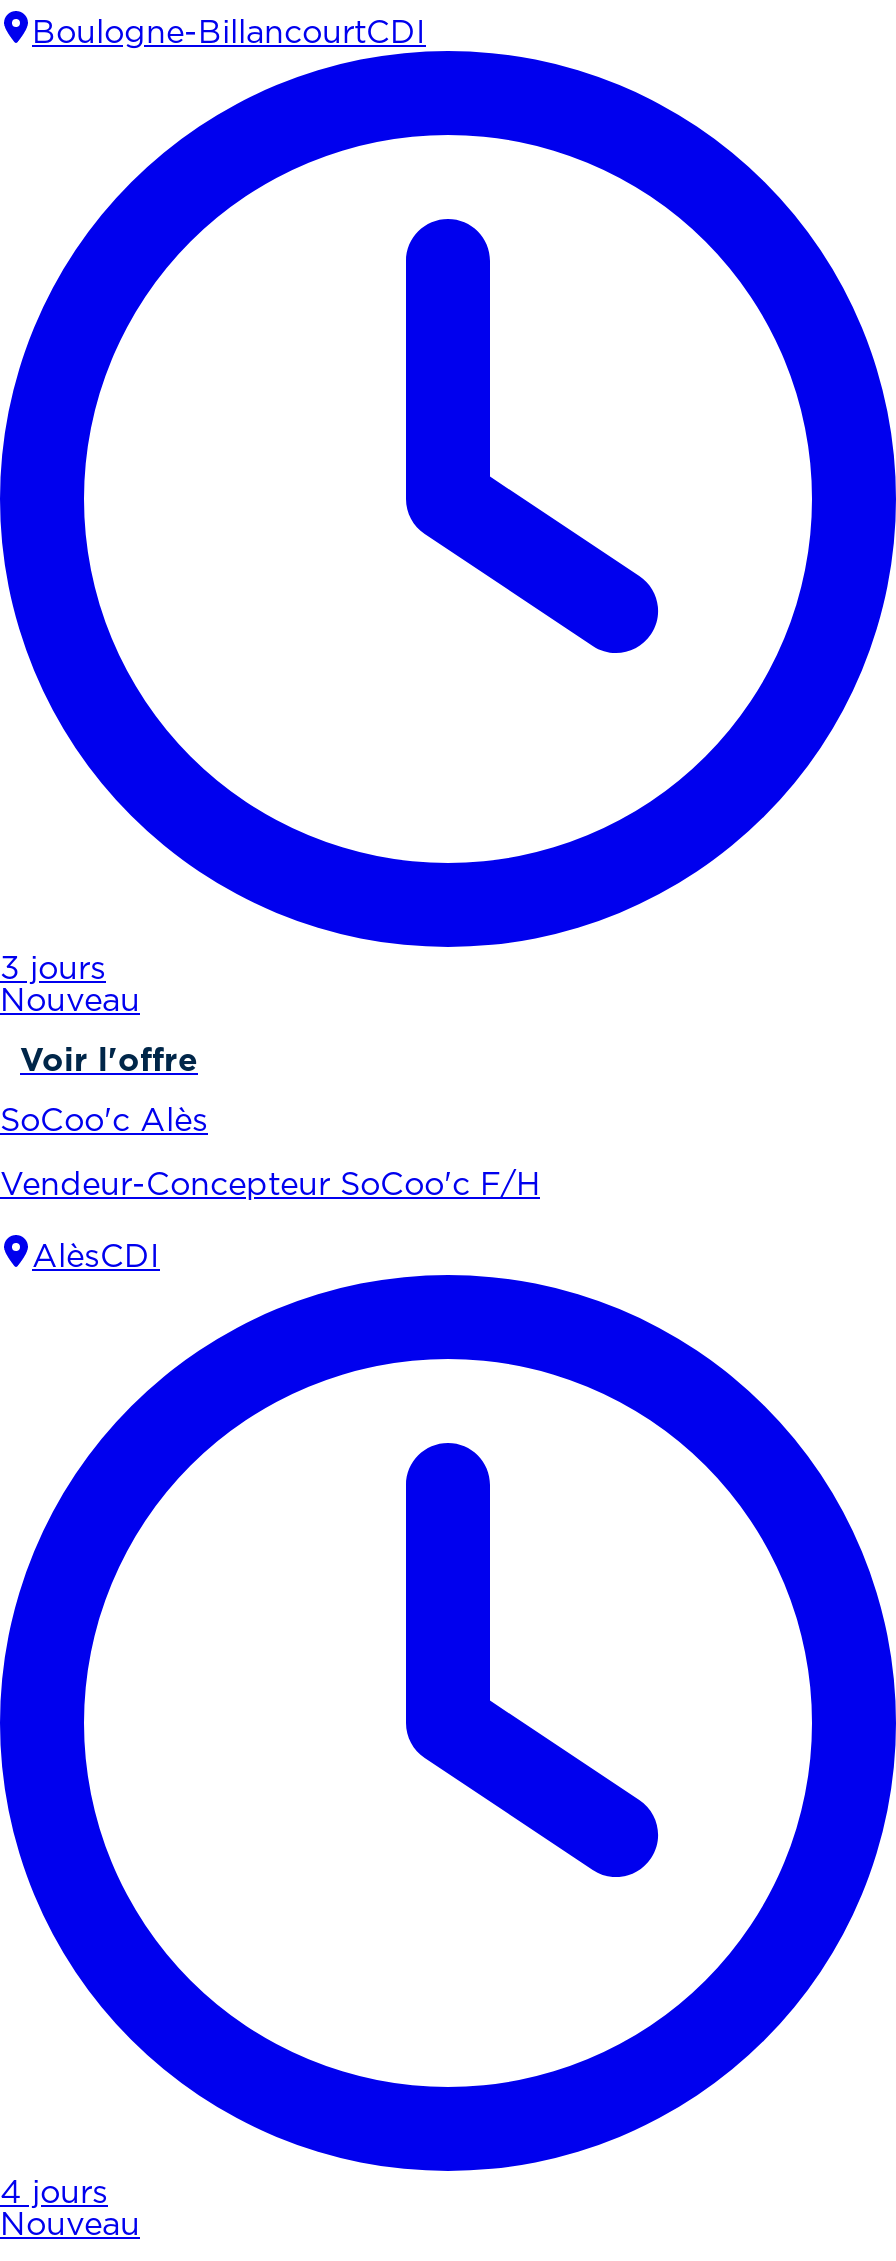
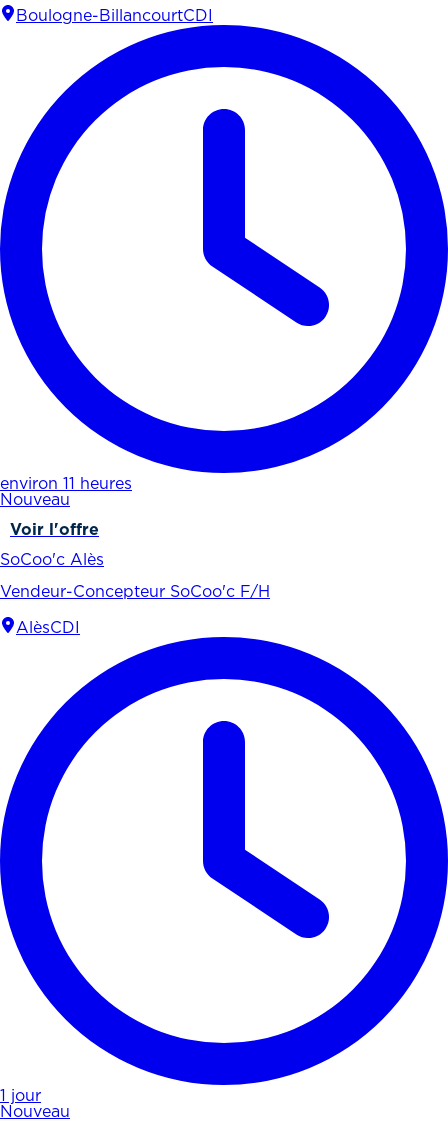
- 3 jours
+ environ 11 heures

- 4 jours
+ 1 jour
